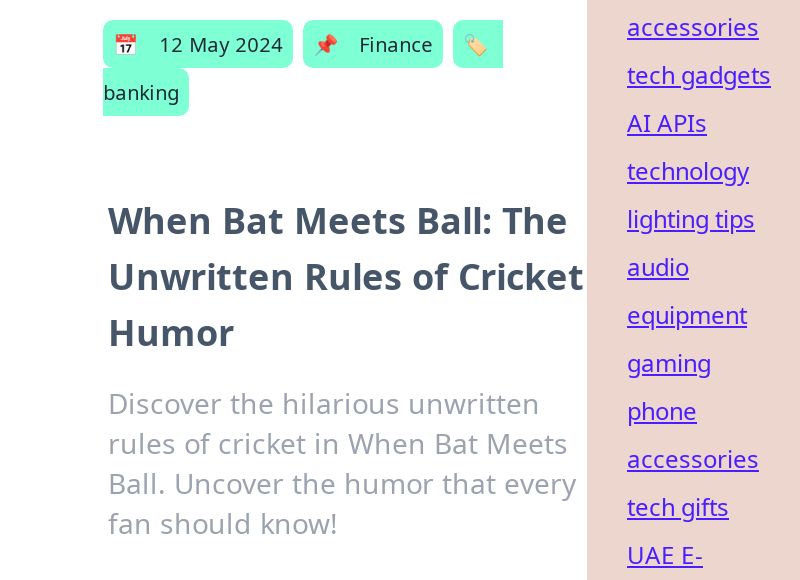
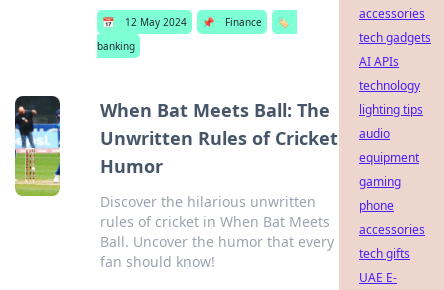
+ [image]
